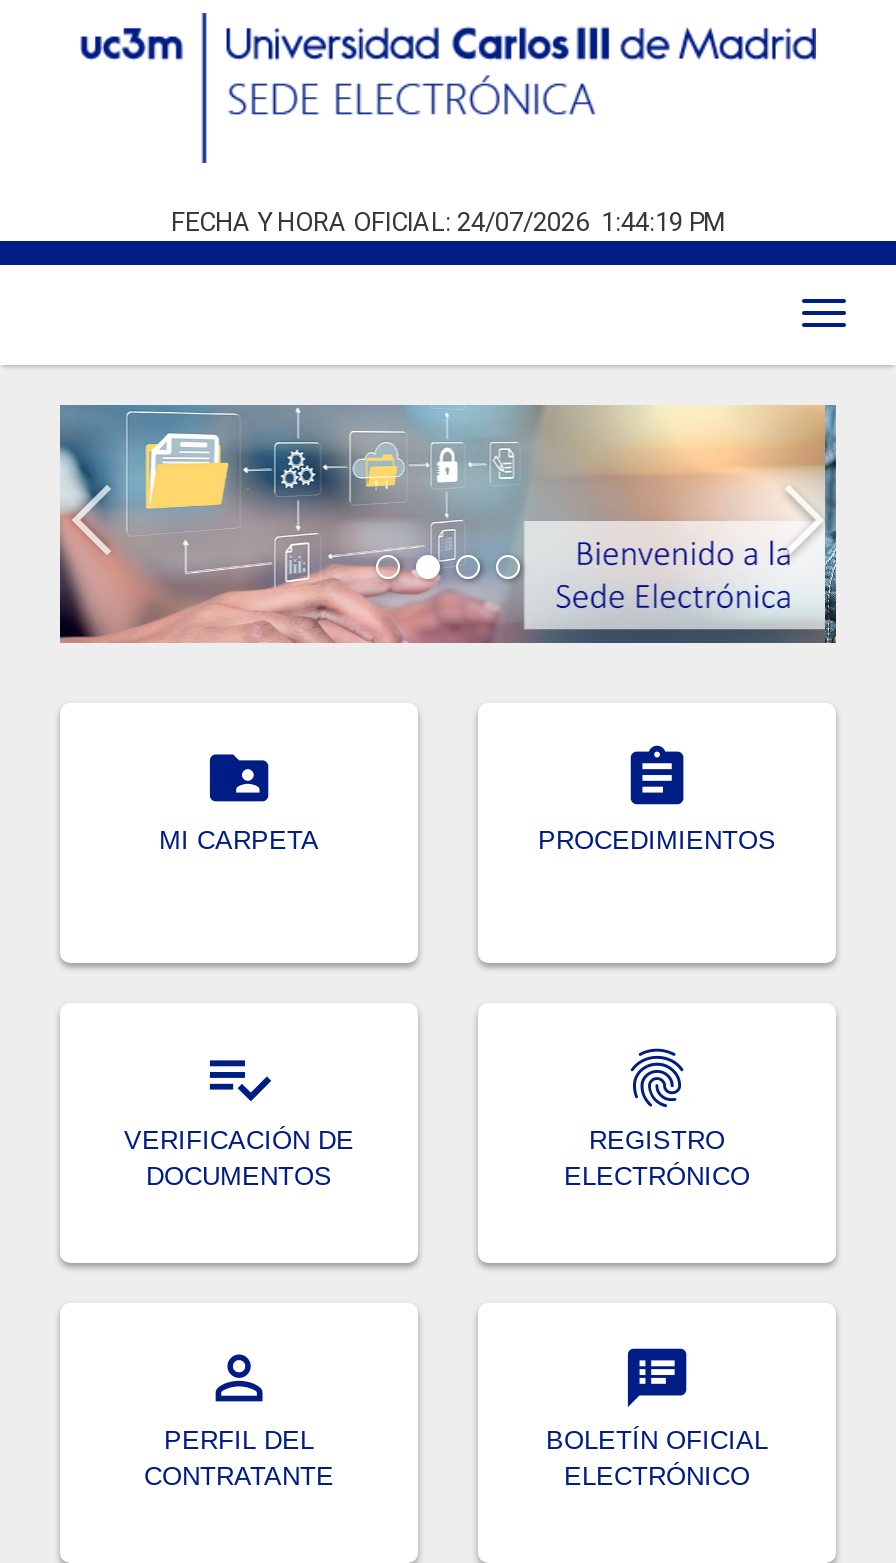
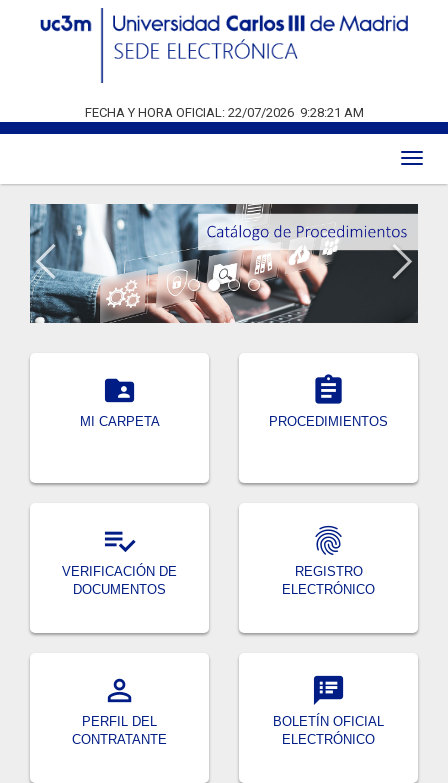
- FECHA Y HORA OFICIAL: 24/07/2026 1:44:19 PM
+ FECHA Y HORA OFICIAL: 22/07/2026 9:28:21 AM

- [image]
+ [image]
